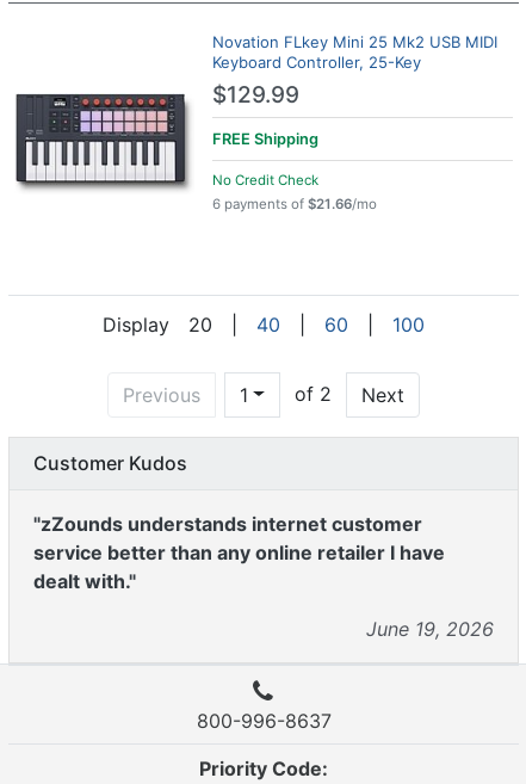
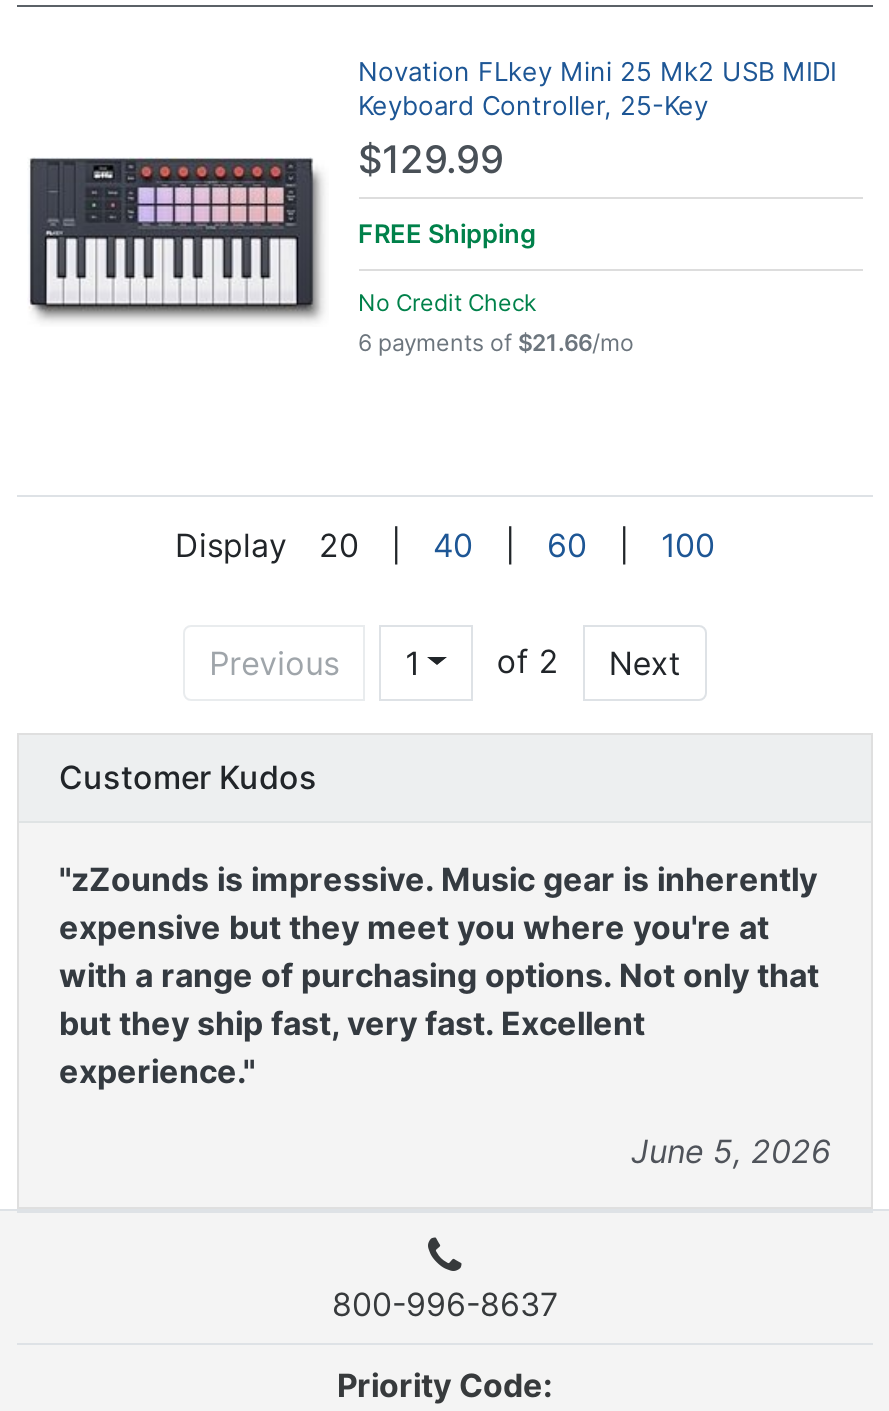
- "zZounds understands internet customer
- service better than any online retailer I have
- dealt with."
+ "zZounds is impressive. Music gear is inherently
+ expensive but they meet you where you're at
+ with a range of purchasing options. Not only that
+ but they ship fast, very fast. Excellent
+ experience."

- June 19, 2026
+ June 5, 2026
